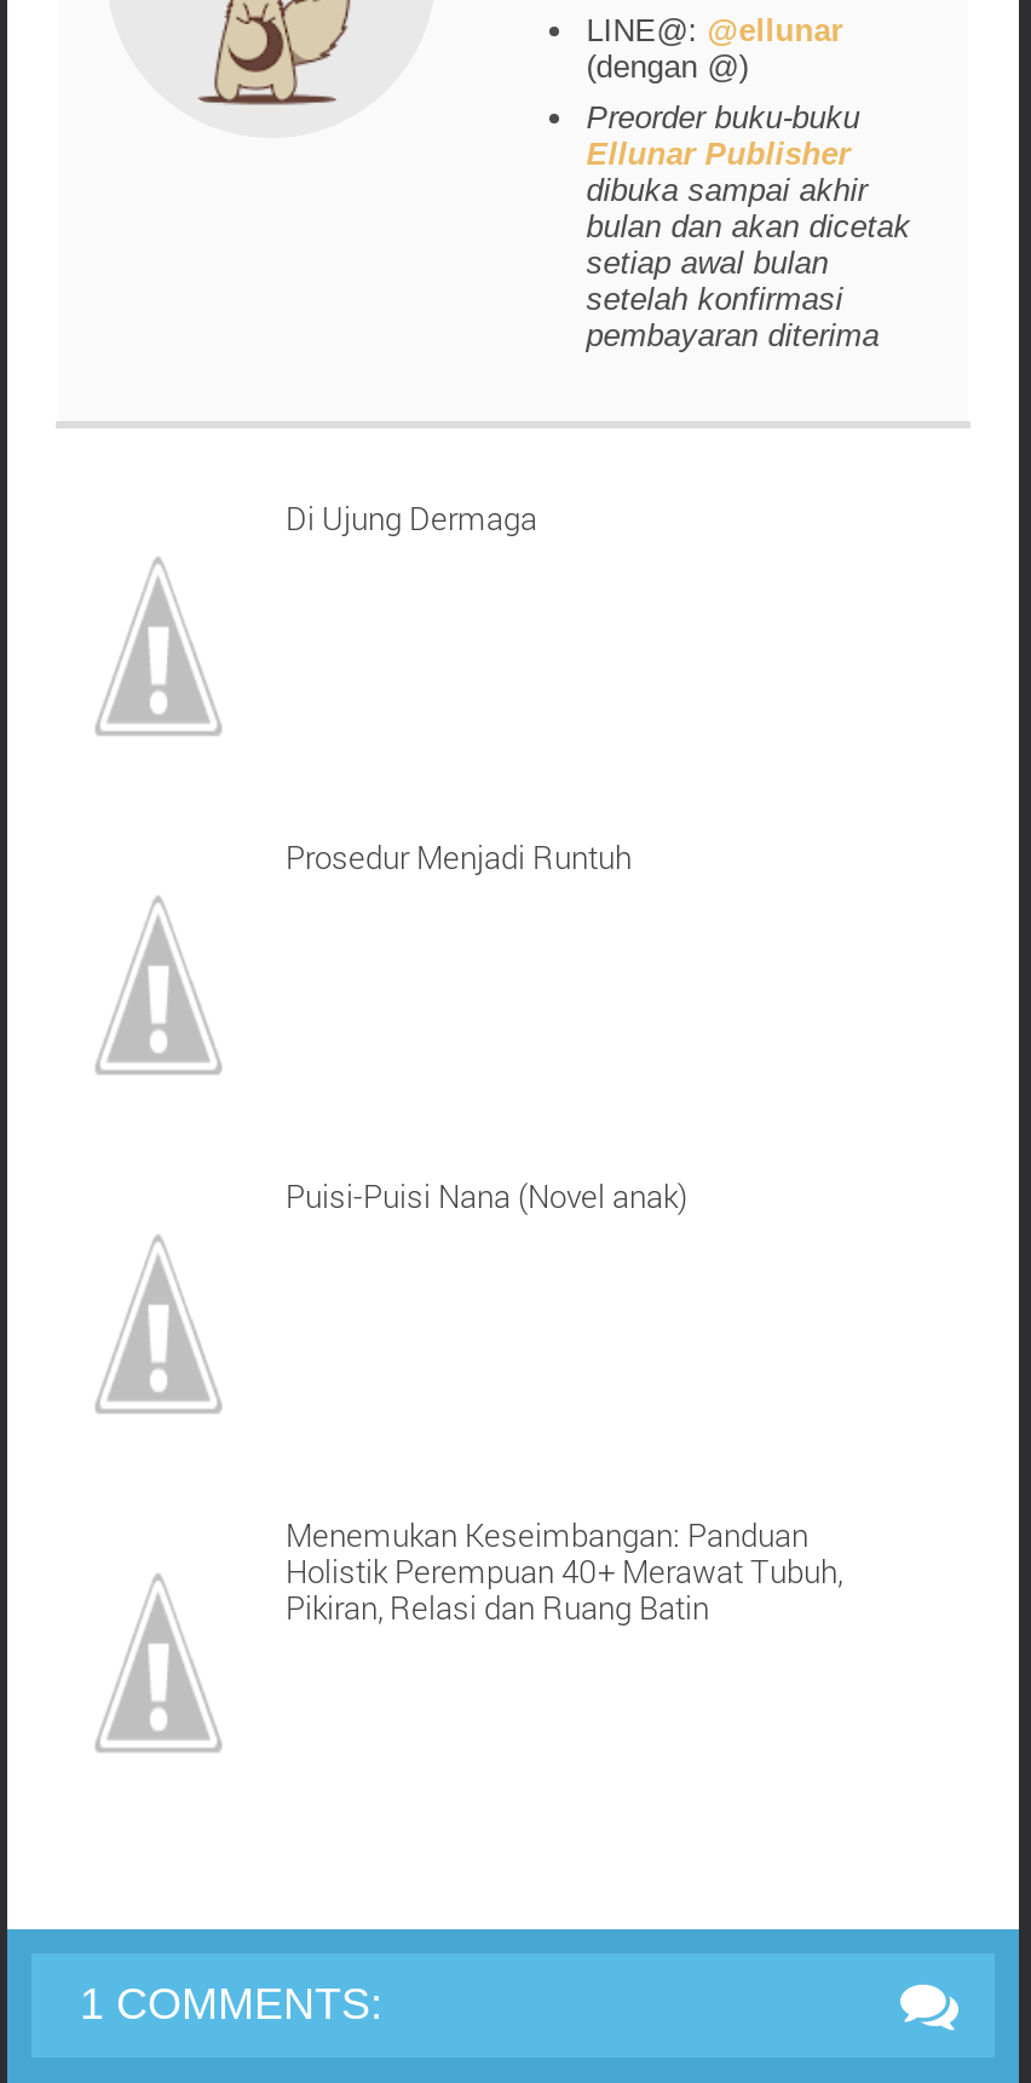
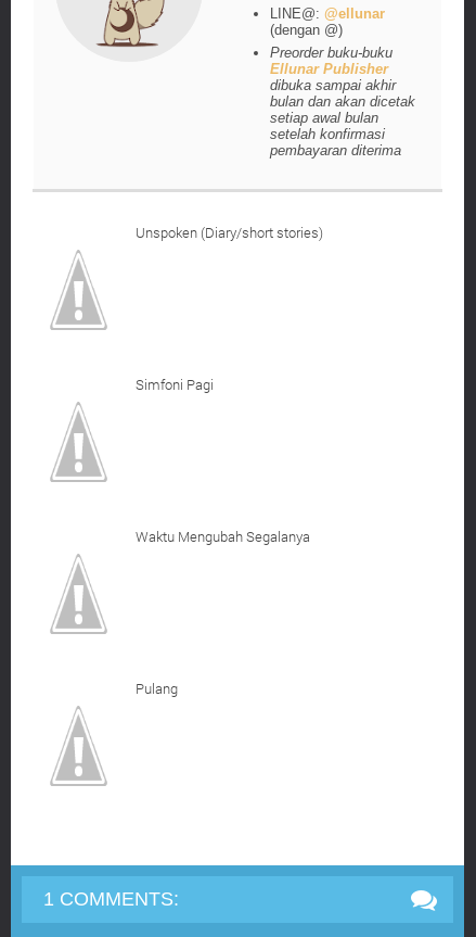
- Di Ujung Dermaga
+ Unspoken (Diary/short stories)

- Prosedur Menjadi Runtuh
+ Simfoni Pagi

- Puisi-Puisi Nana (Novel anak)
+ Waktu Mengubah Segalanya

- Menemukan Keseimbangan: Panduan
- Holistik Perempuan 40+ Merawat Tubuh,
- Pikiran, Relasi dan Ruang Batin
+ Pulang
